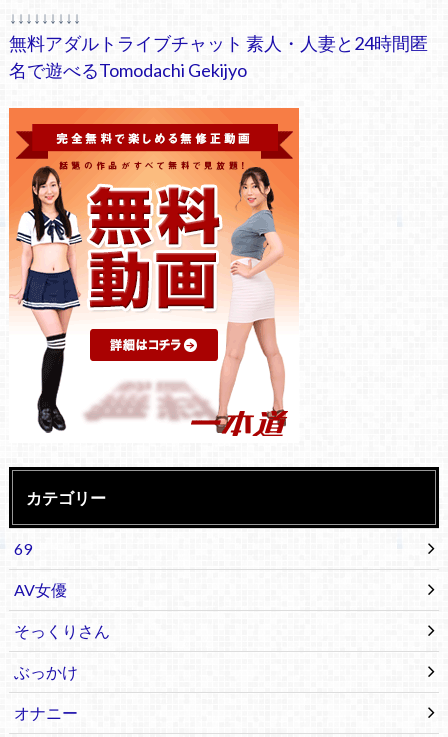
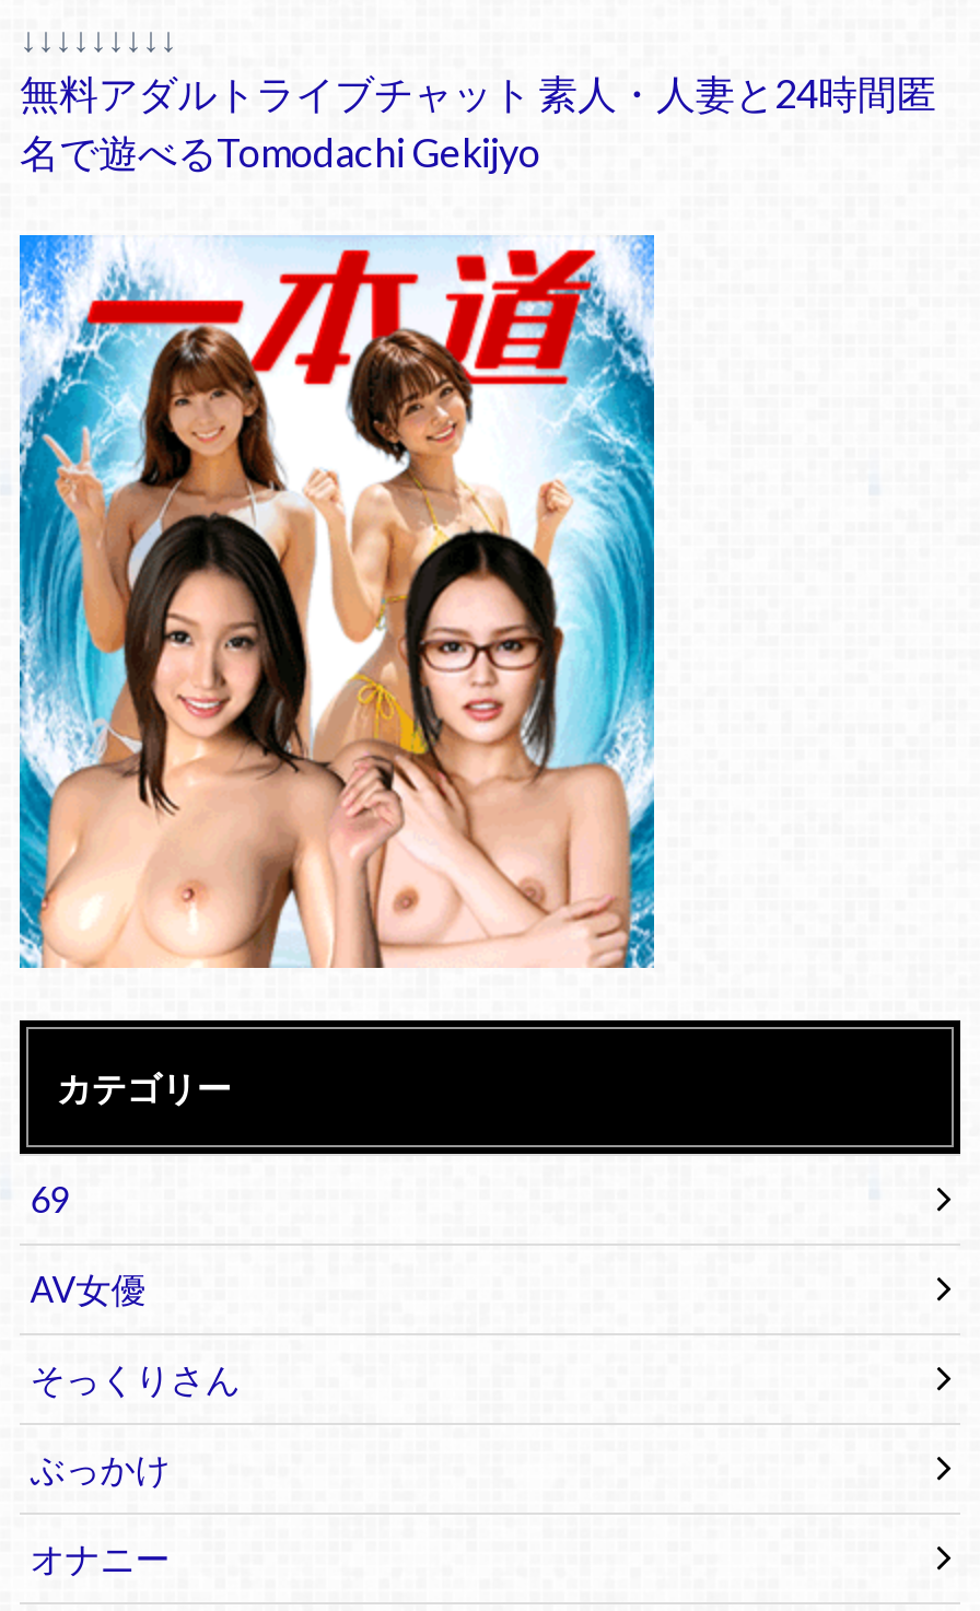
- [image]
+ [image]
